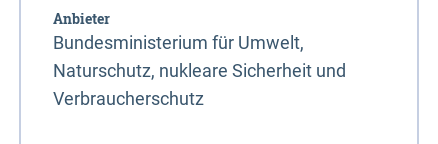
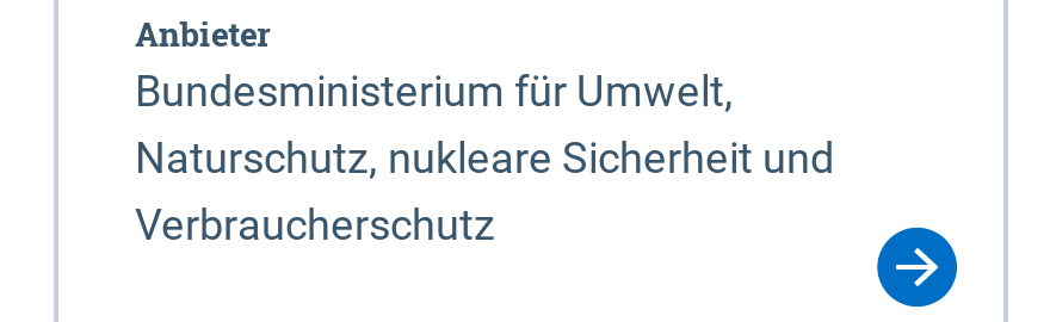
+ [image]
